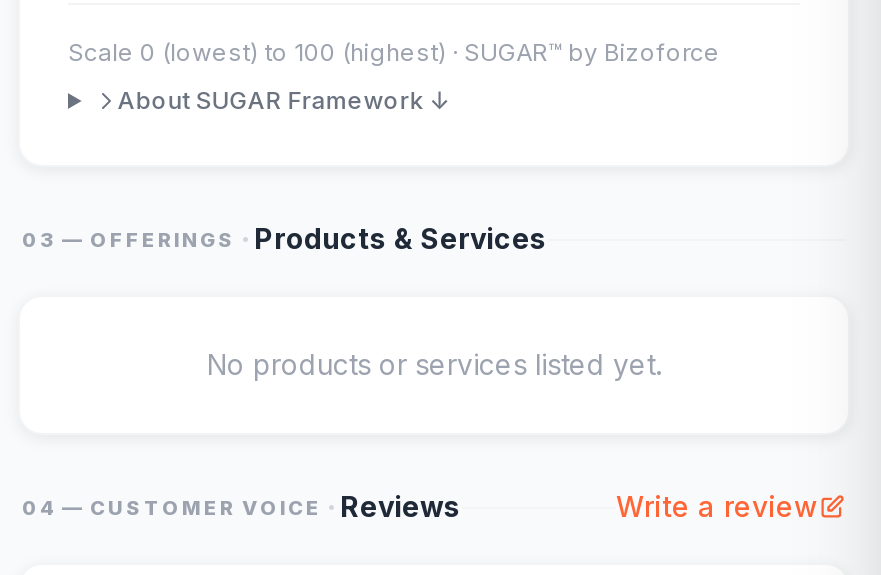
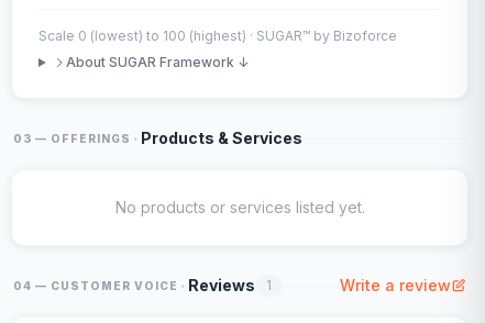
+ 1
